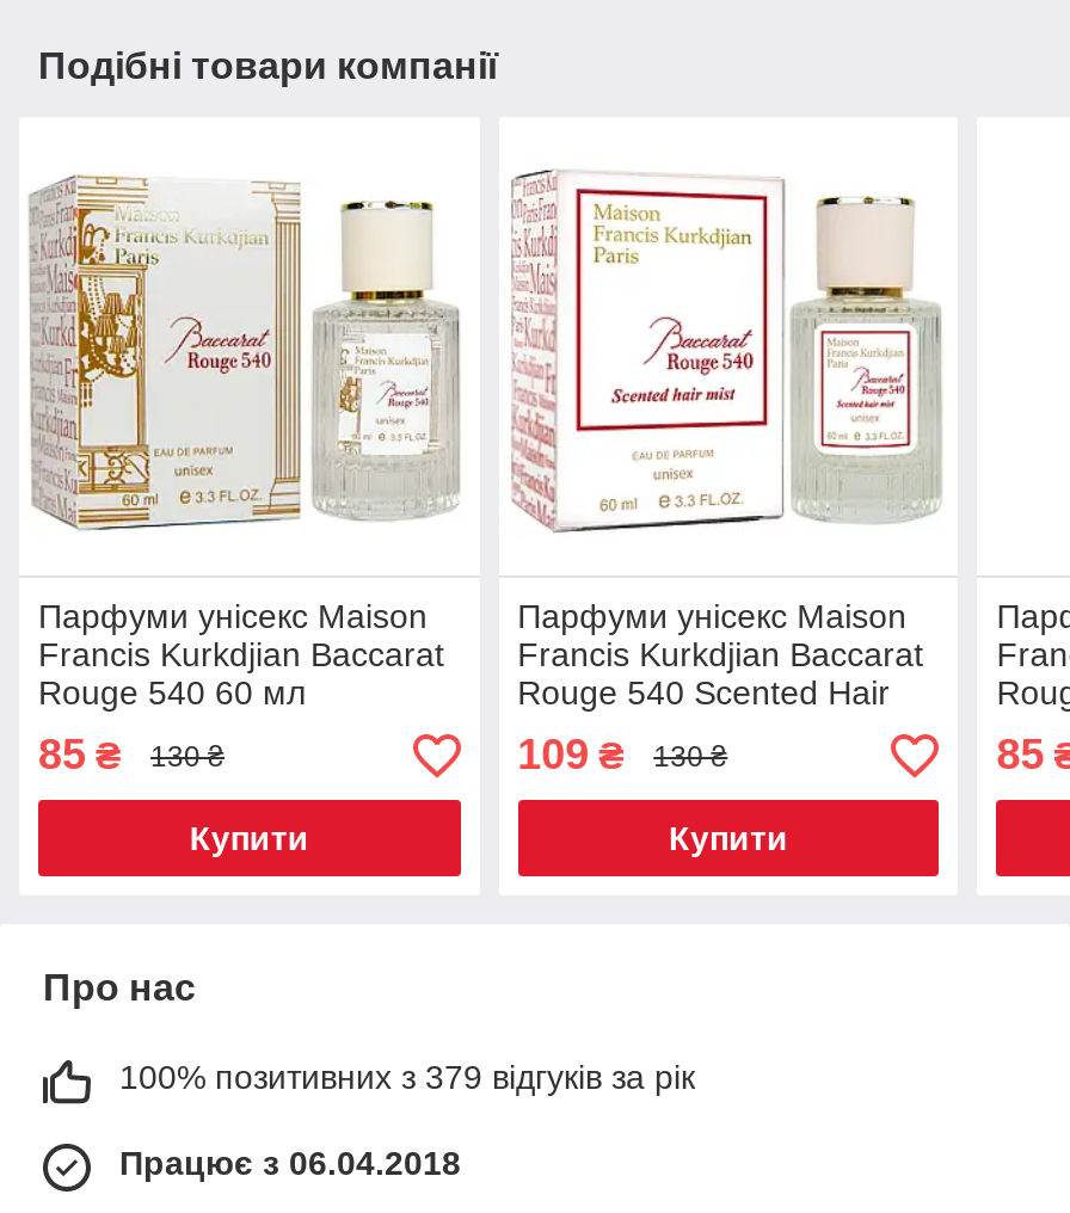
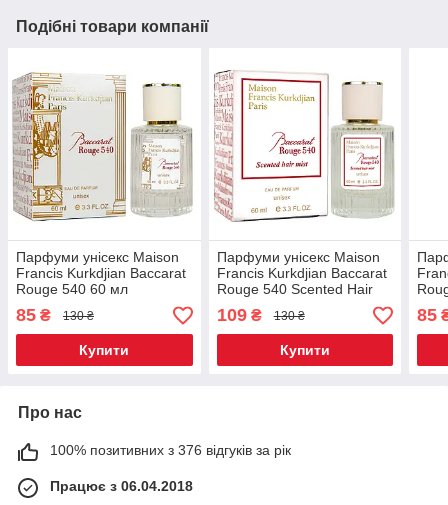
- 100% позитивних з 379 відгуків за рік
+ 100% позитивних з 376 відгуків за рік
